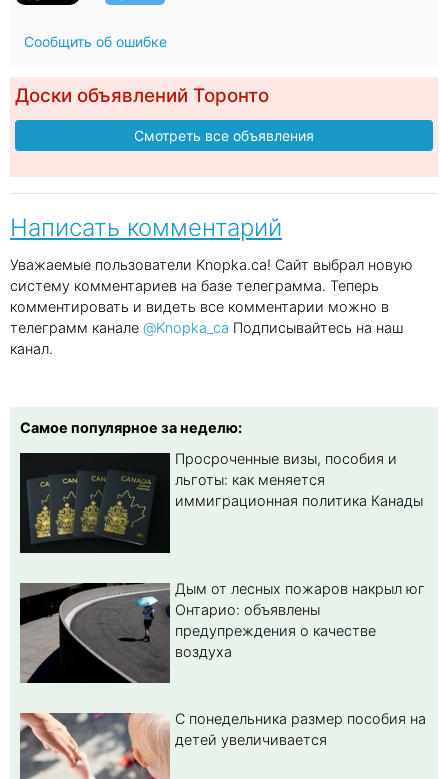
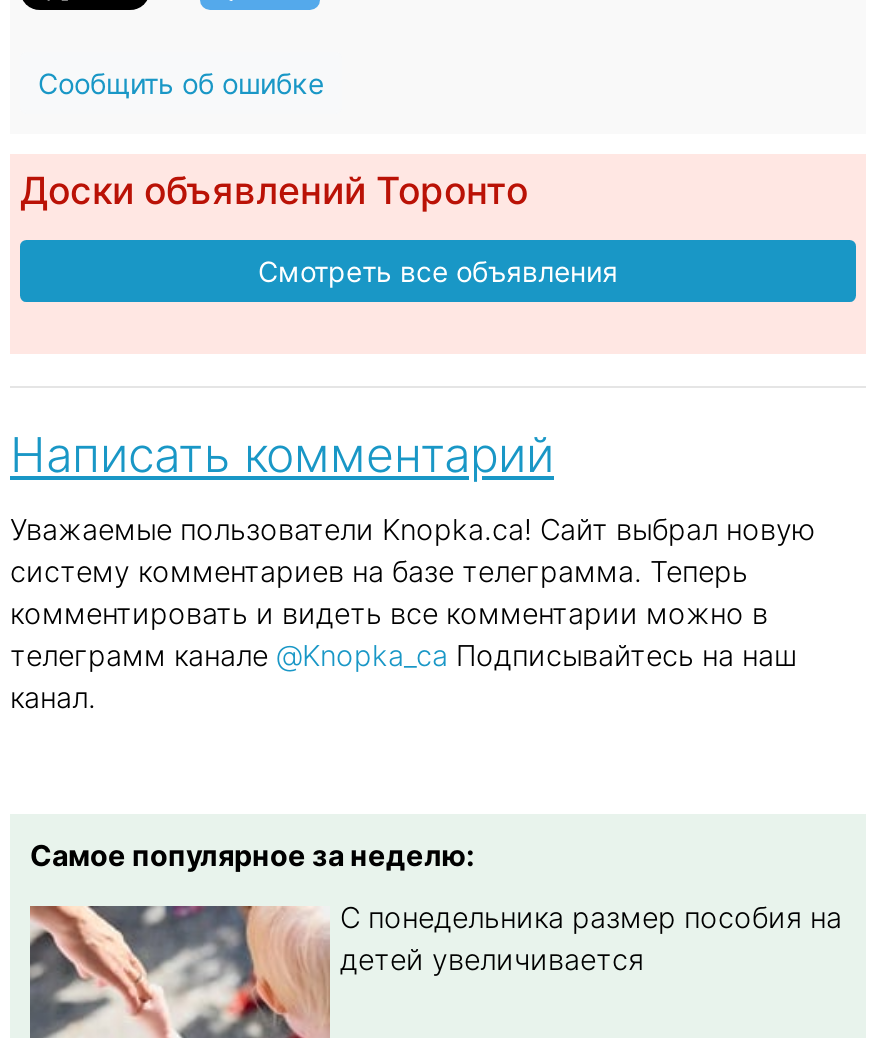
- [image]
- Просроченные визы, пособия и
- льготы: как меняется
- иммиграционная политика Канады

- [image]
- Дым от лесных пожаров накрыл юг
- Онтарио: объявлены
- предупреждения о качестве
- воздуха
